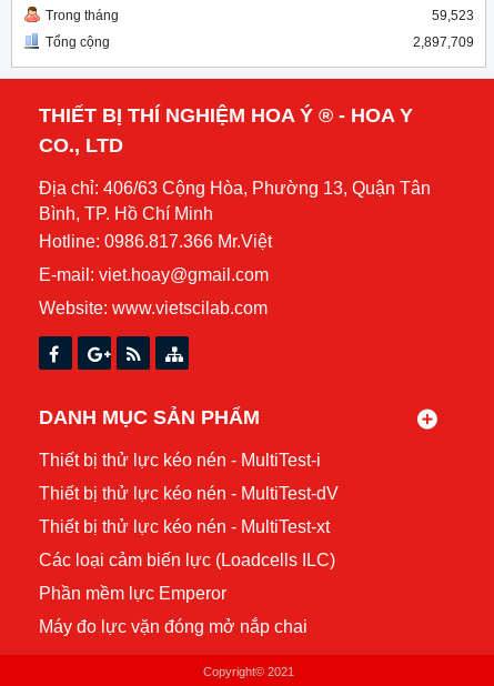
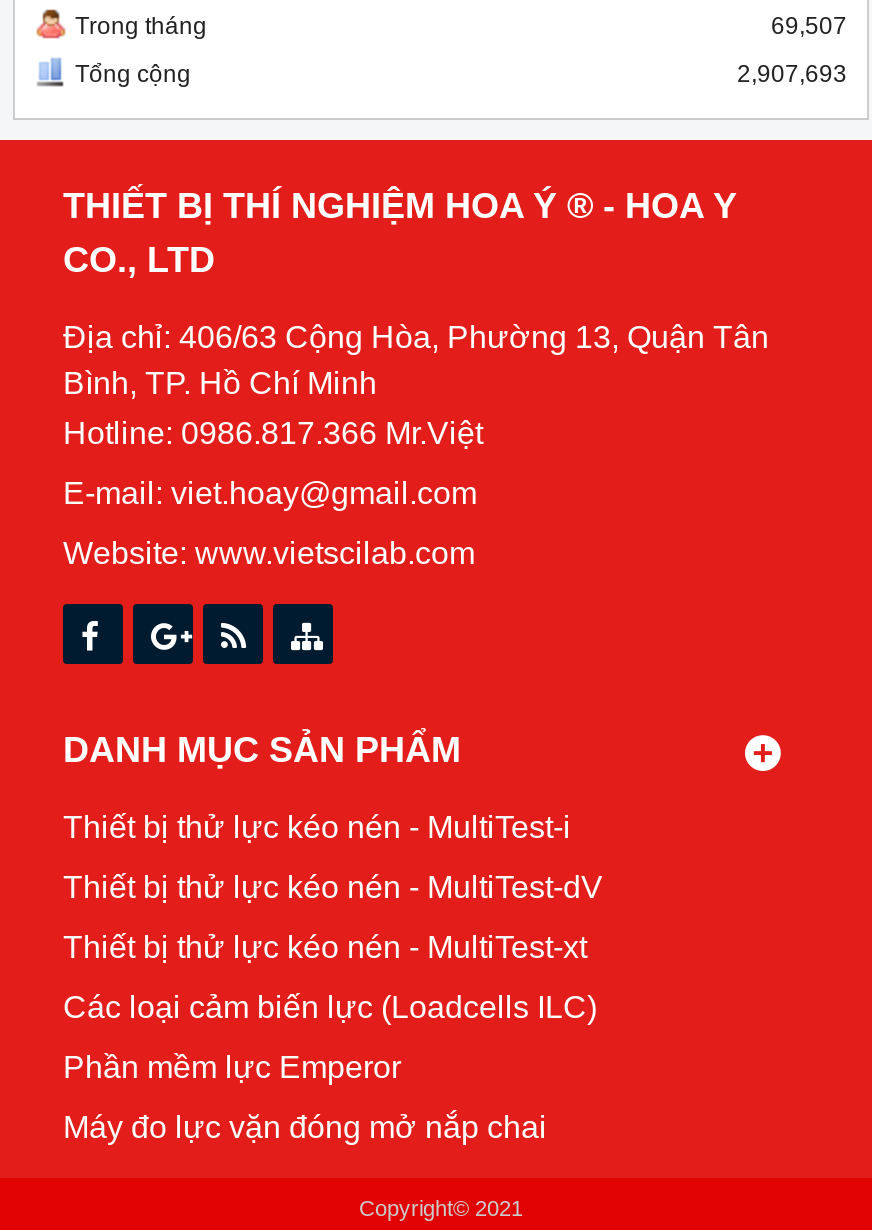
- 59,523
+ 69,507

- 2,897,709
+ 2,907,693
